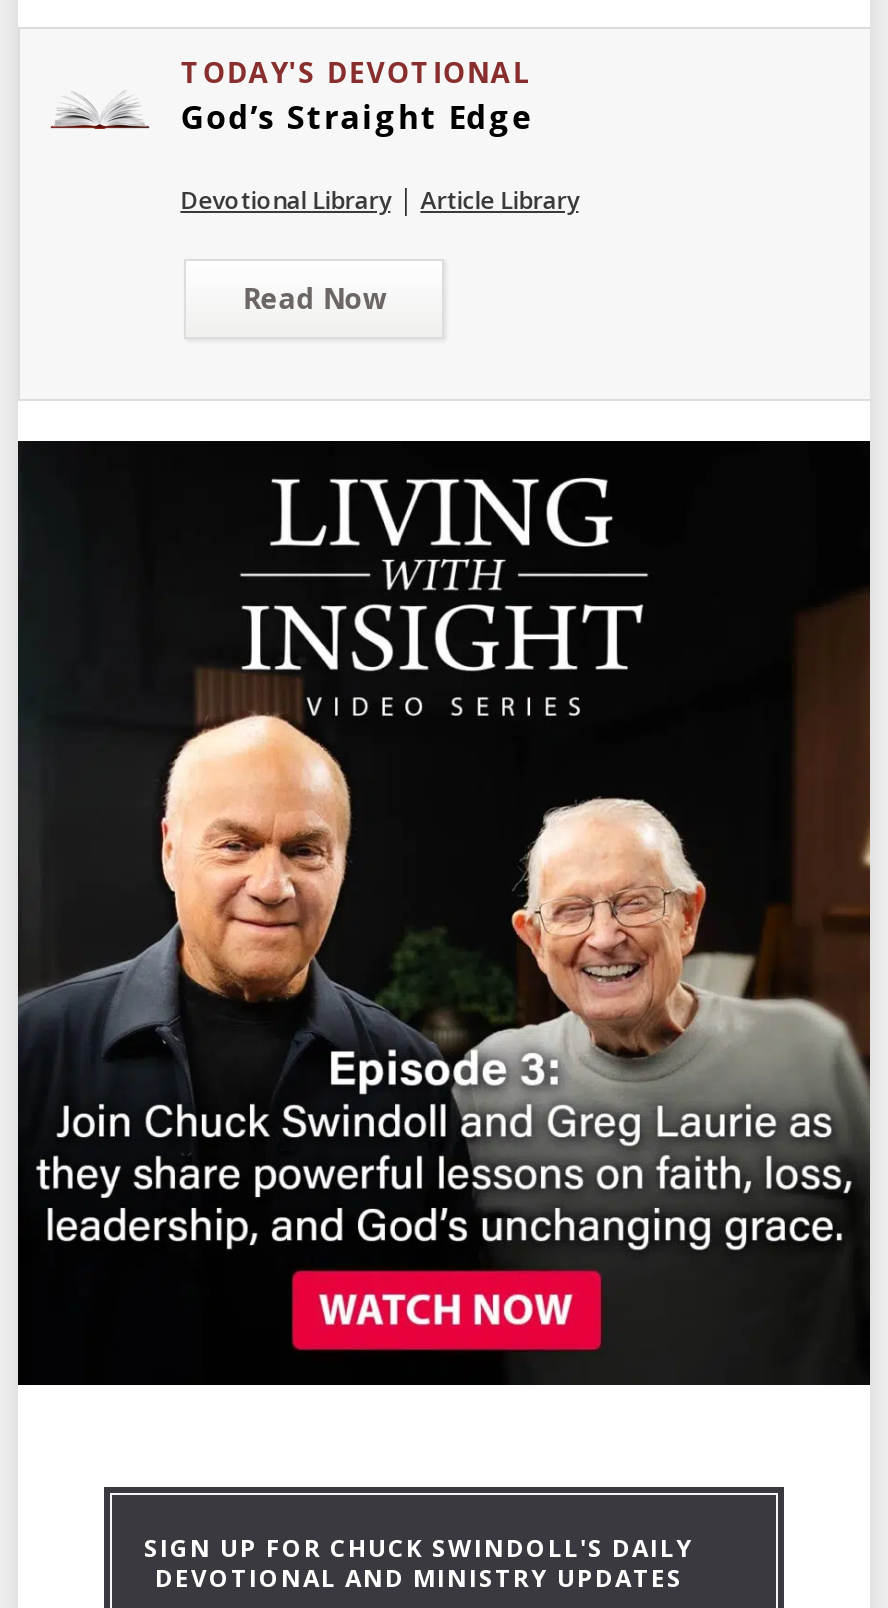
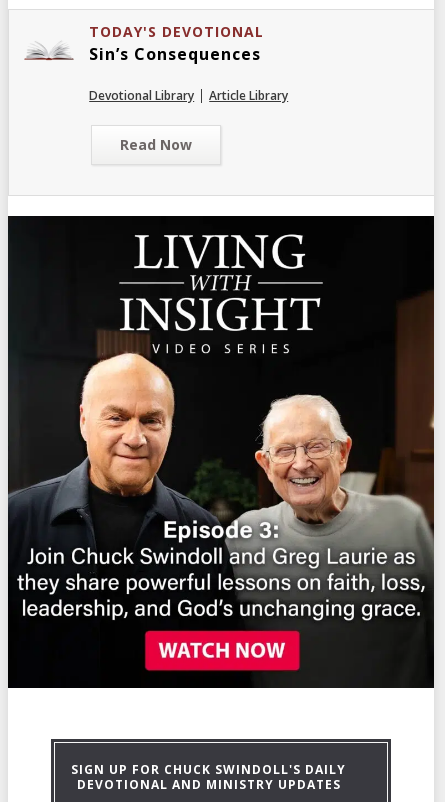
- God’s Straight Edge
+ Sin’s Consequences
